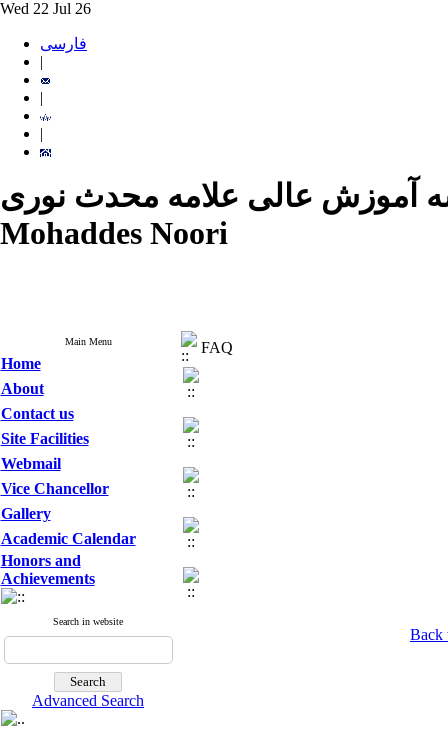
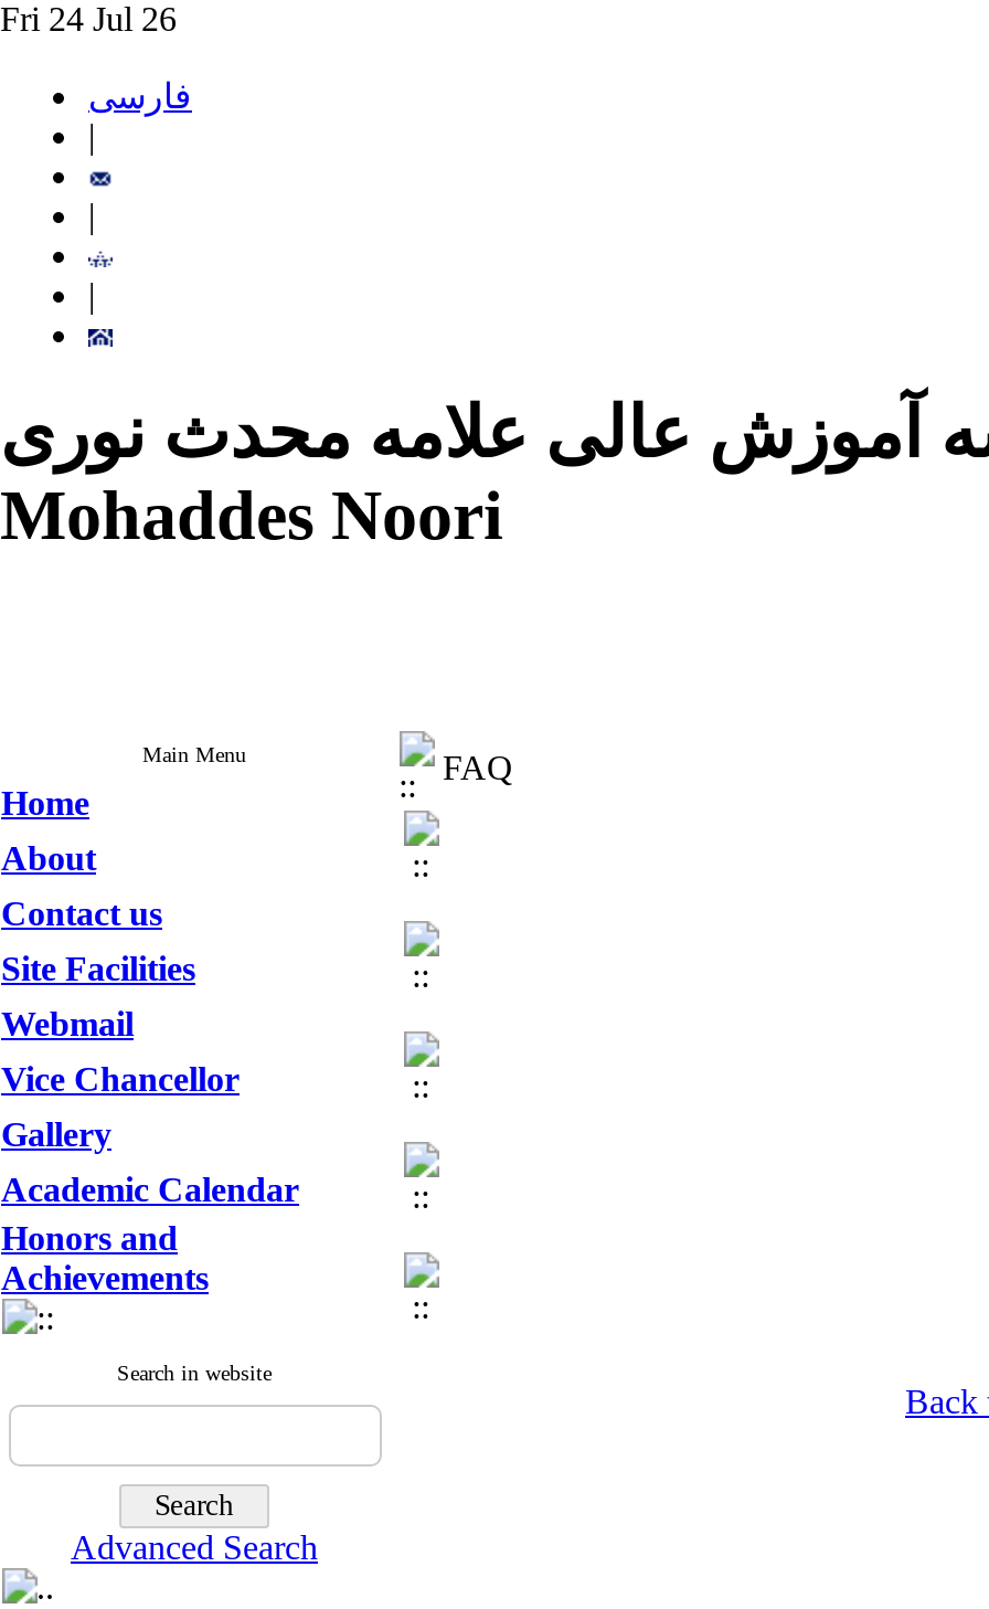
- Wed 22 Jul 26
+ Fri 24 Jul 26
